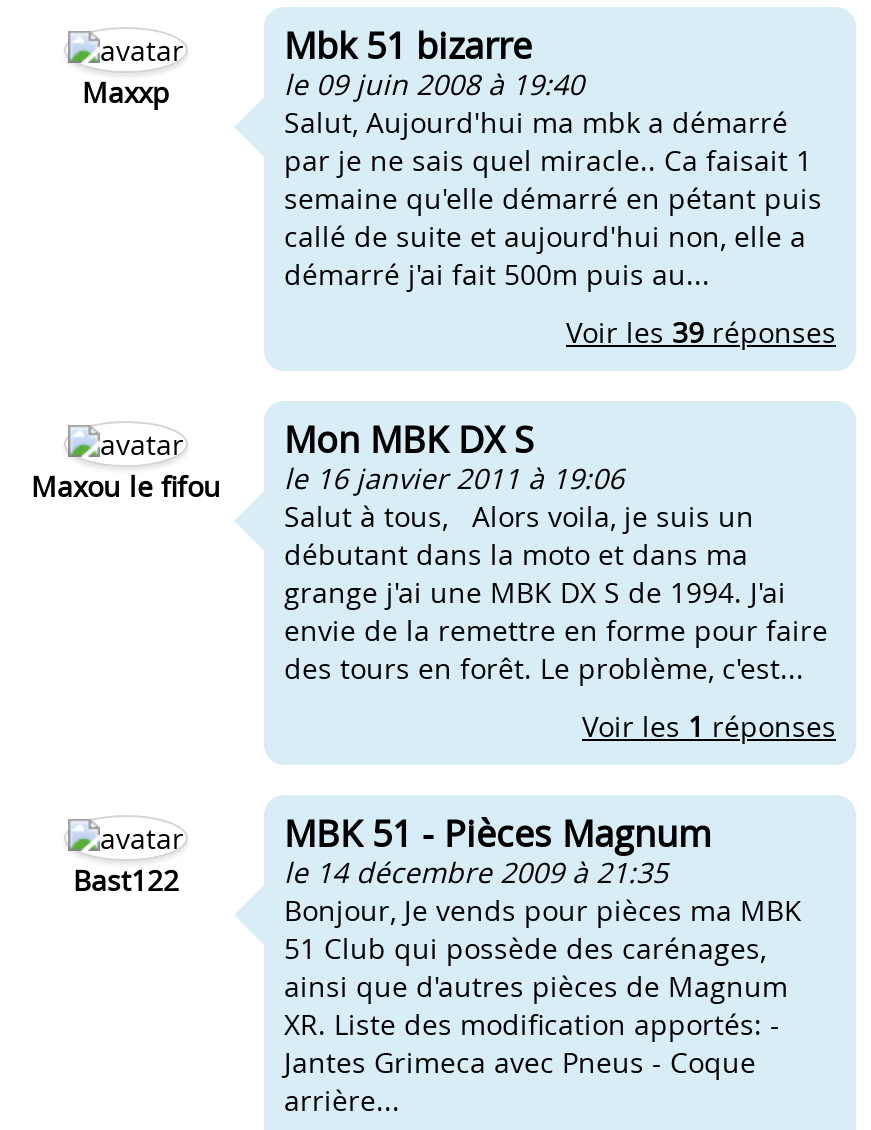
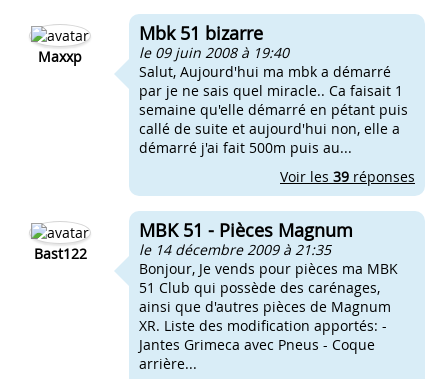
- Mon MBK DX S
- le 16 janvier 2011 à 19:06
- Salut à tous, Alors voila, je suis un
- débutant dans la moto et dans ma
- grange j'ai une MBK DX S de 1994. J'ai
- envie de la remettre en forme pour faire
- des tours en forêt. Le problème, c'est...
- Voir les 1 réponses

- Maxou le fifou
